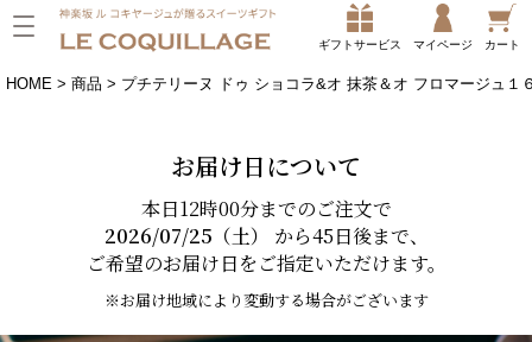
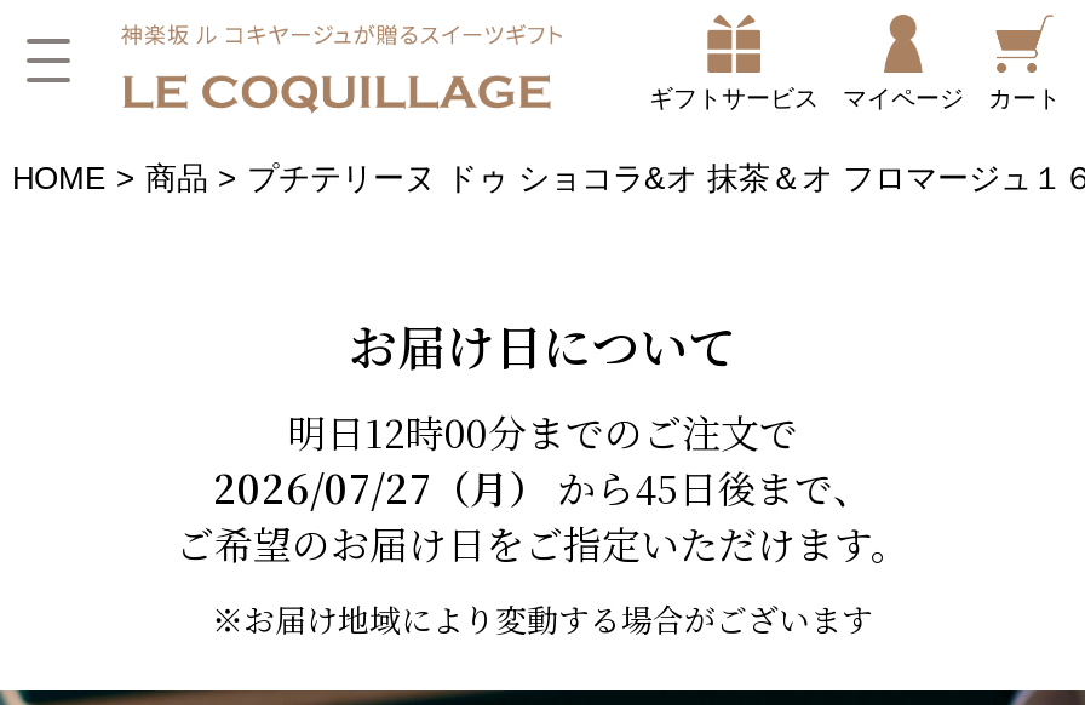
- 本日12時00分までのご注文で
+ 明日12時00分までのご注文で

- 2026/07/25（土） から45日後まで、
+ 2026/07/27（月） から45日後まで、
